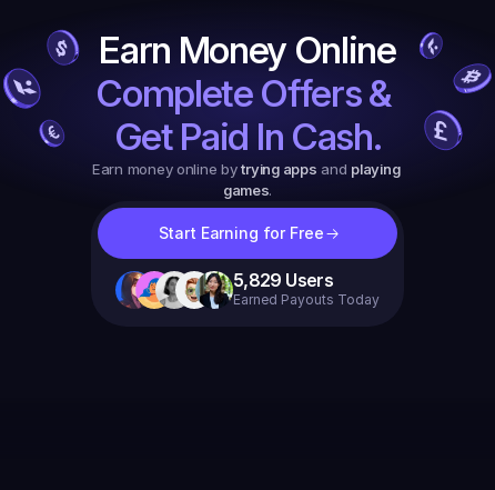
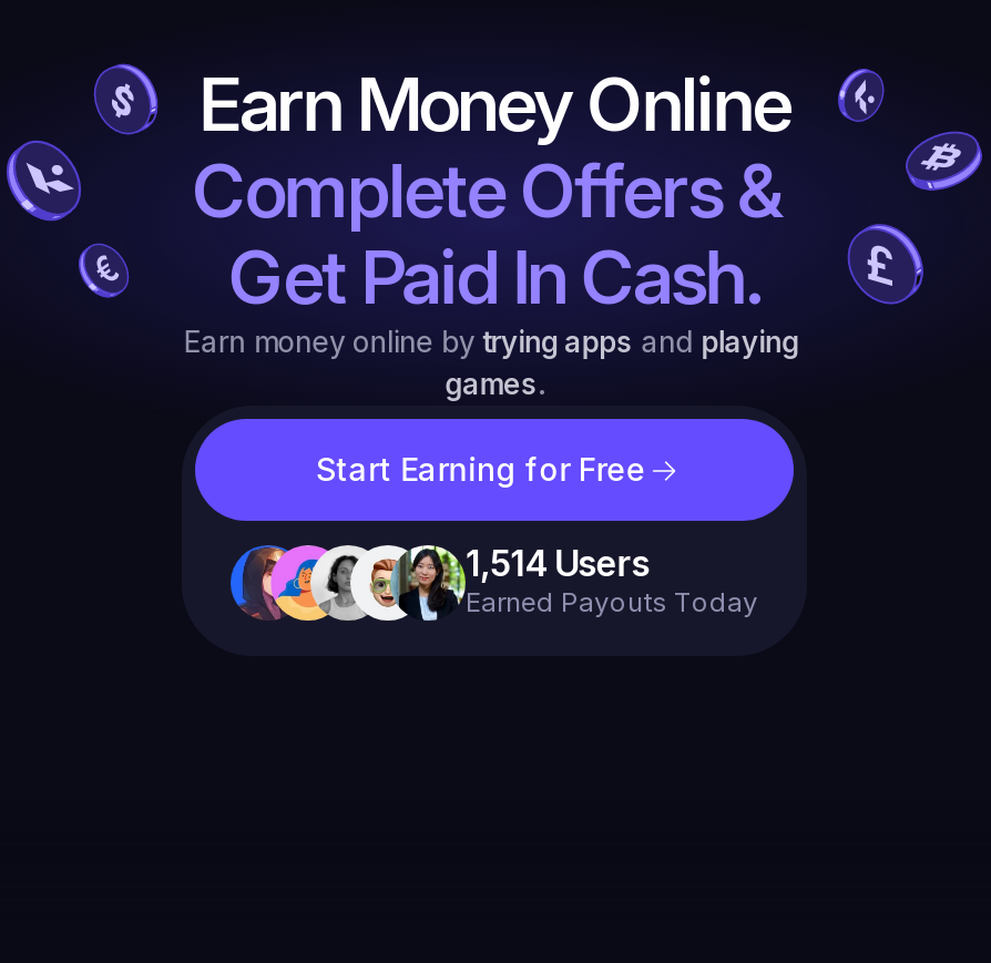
- 5,829 Users
+ 1,514 Users
